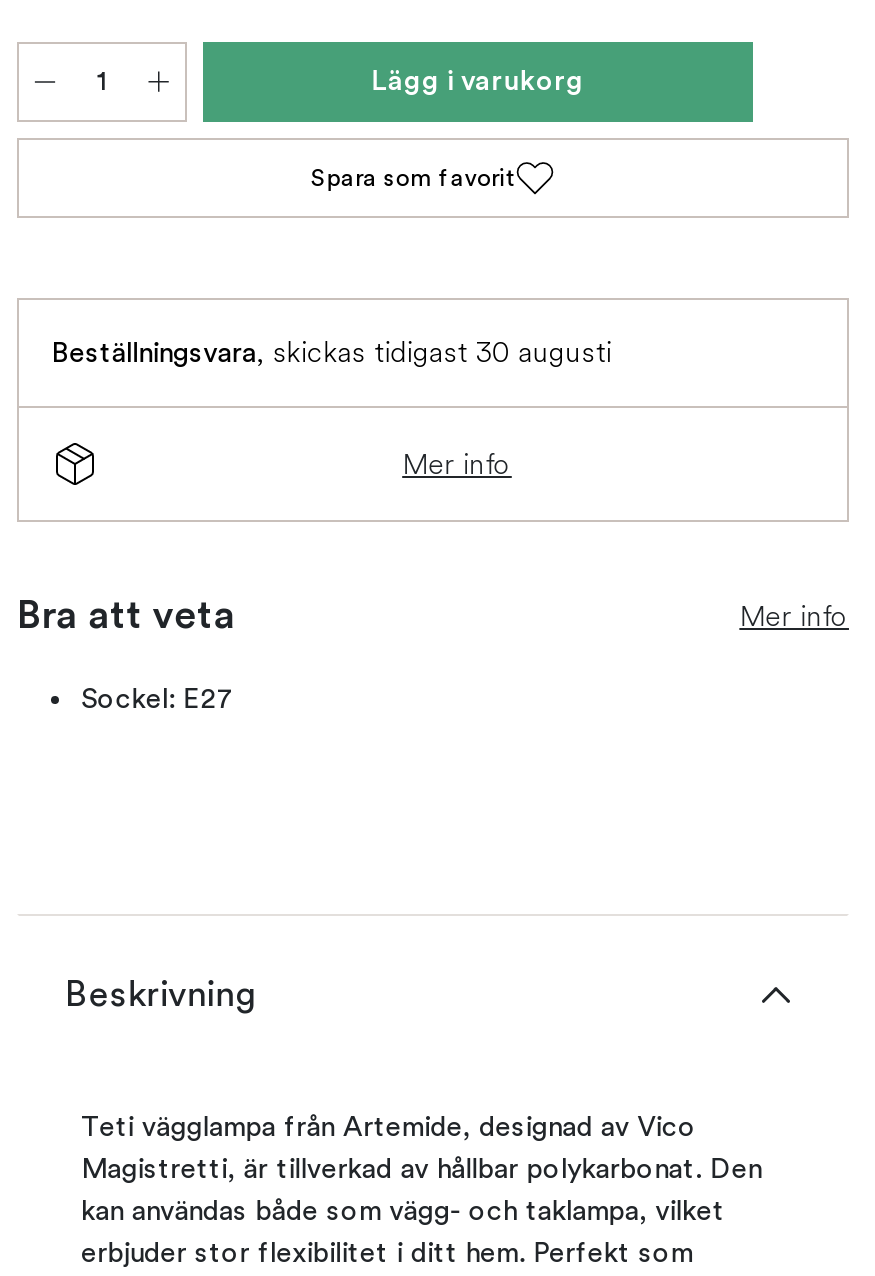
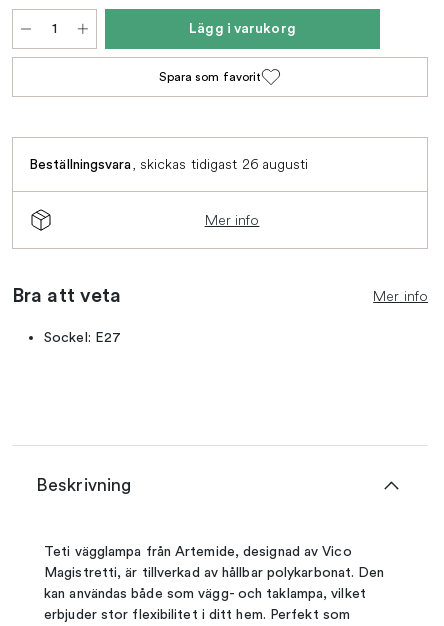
- Beställningsvara, skickas tidigast 30 augusti
+ Beställningsvara, skickas tidigast 26 augusti
